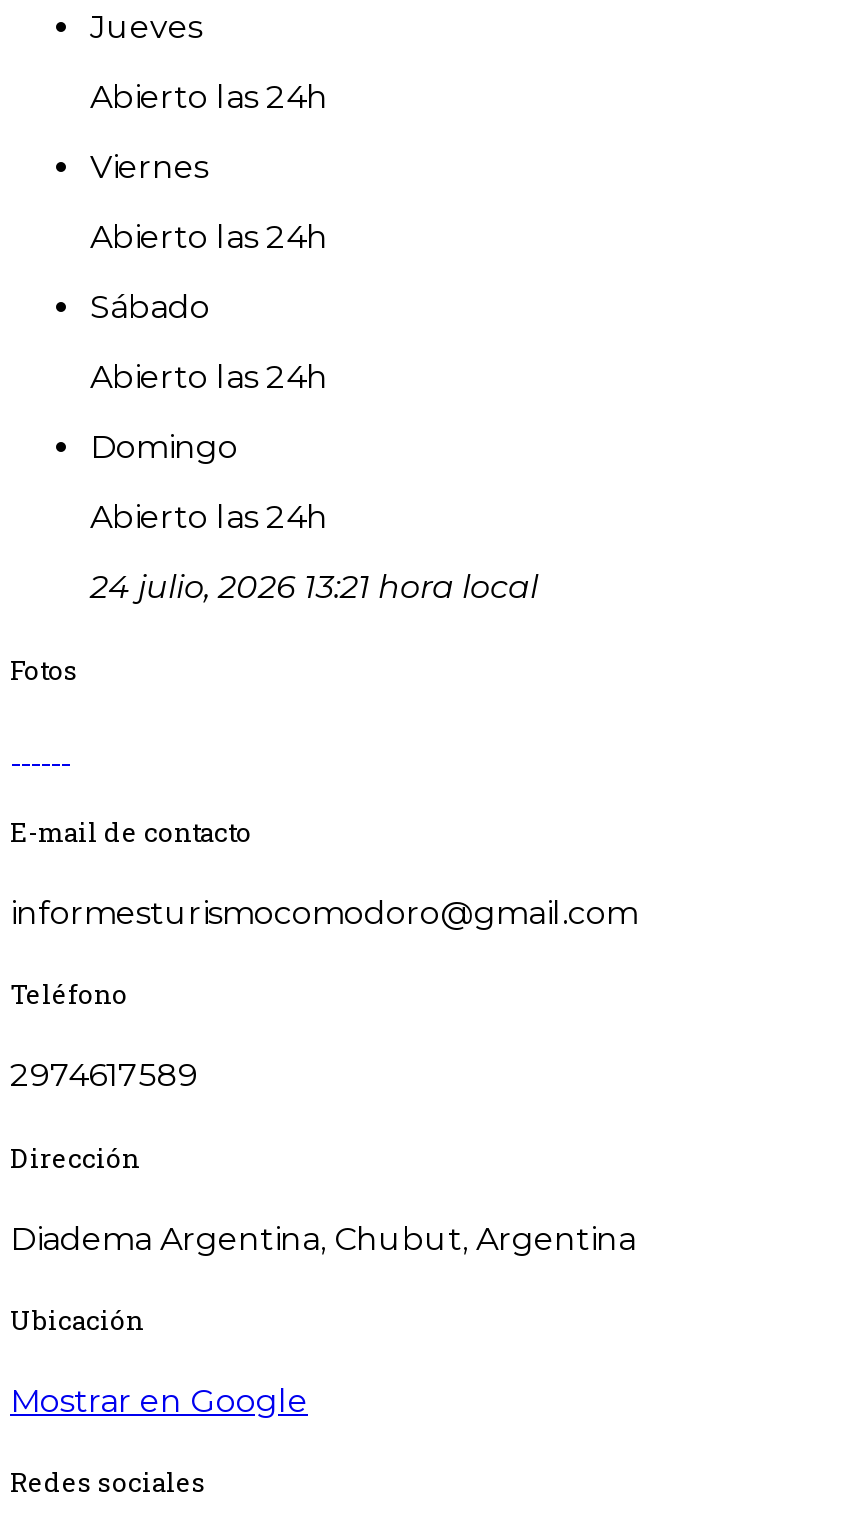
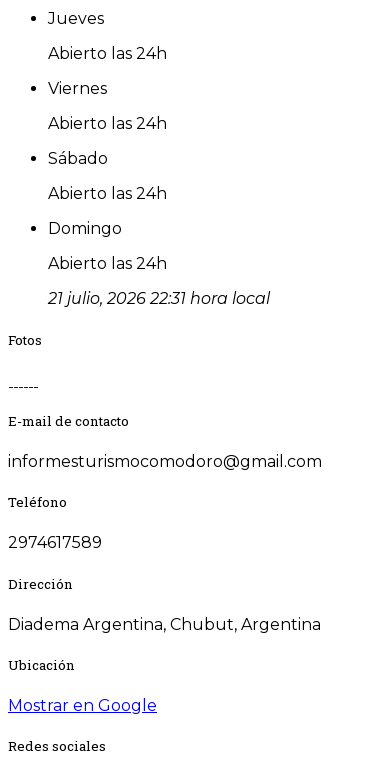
- 24 julio, 2026 13:21 hora local
+ 21 julio, 2026 22:31 hora local
